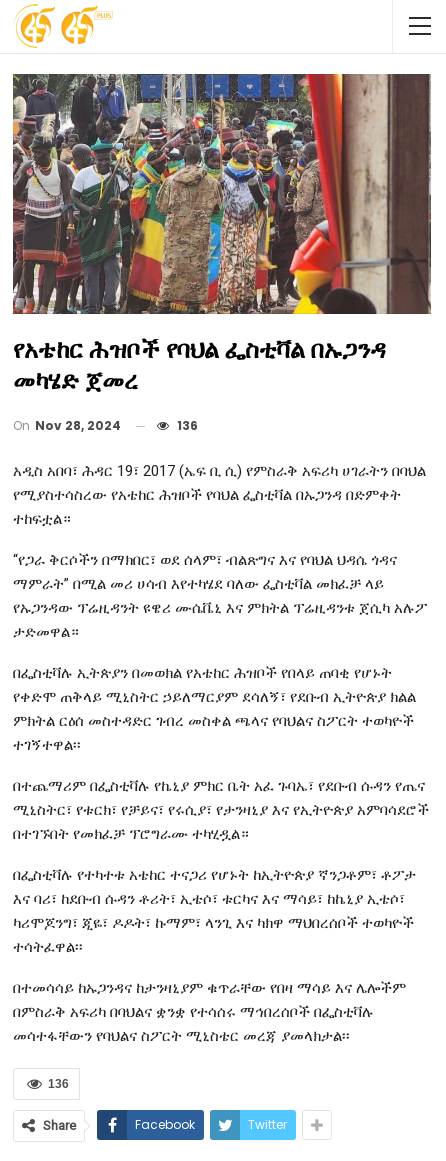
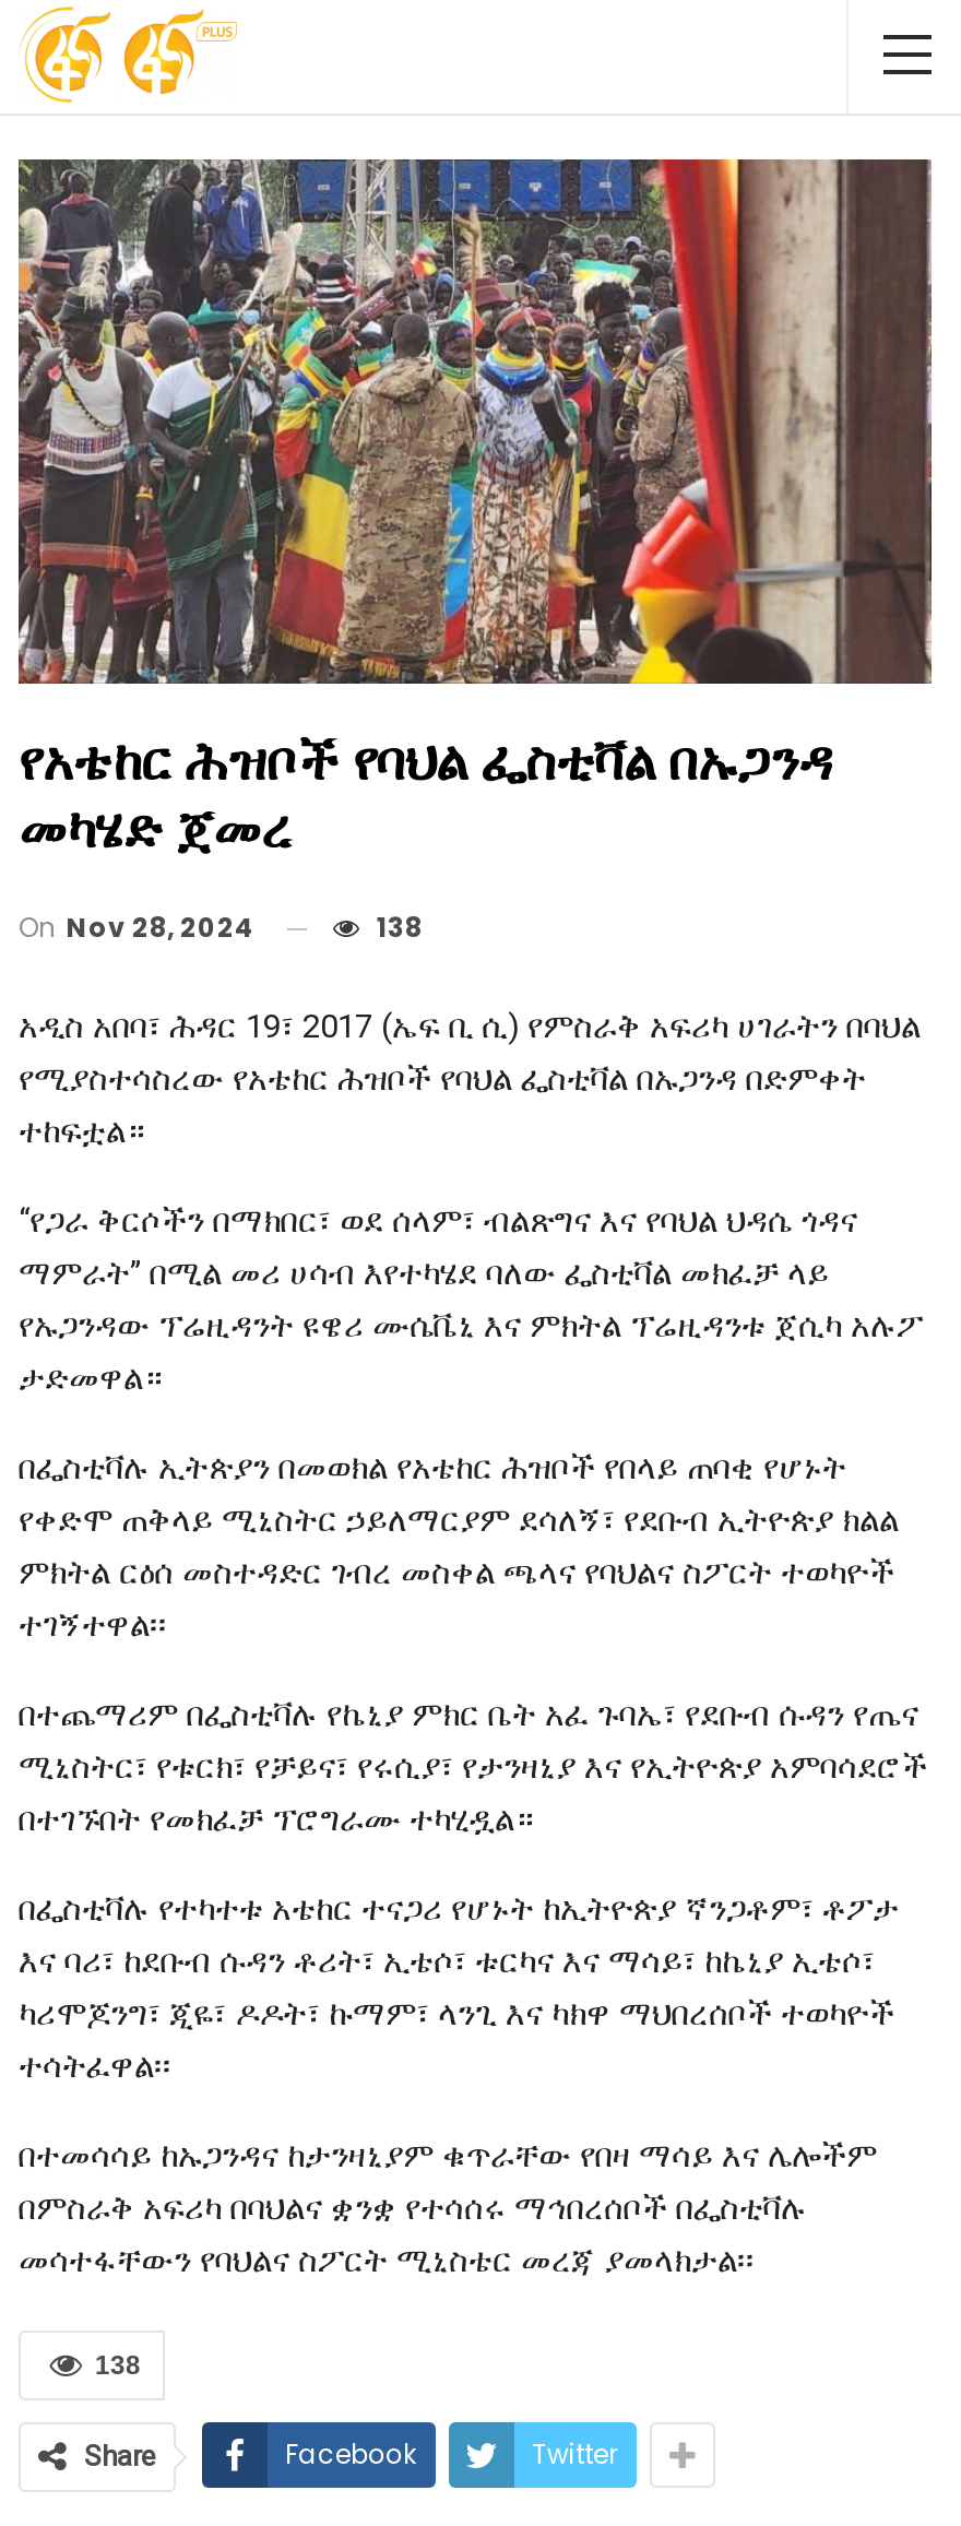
- 136
+ 138

- 136
+ 138
